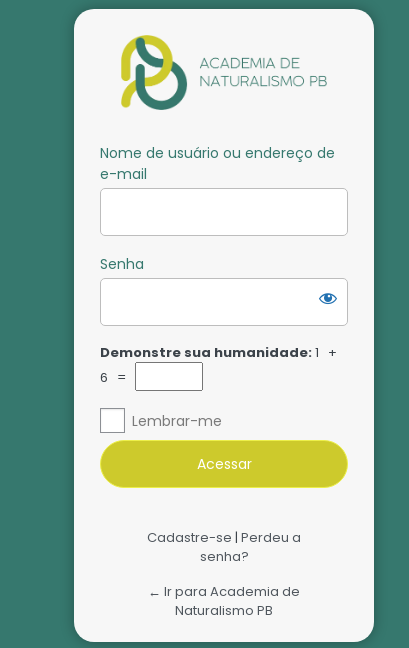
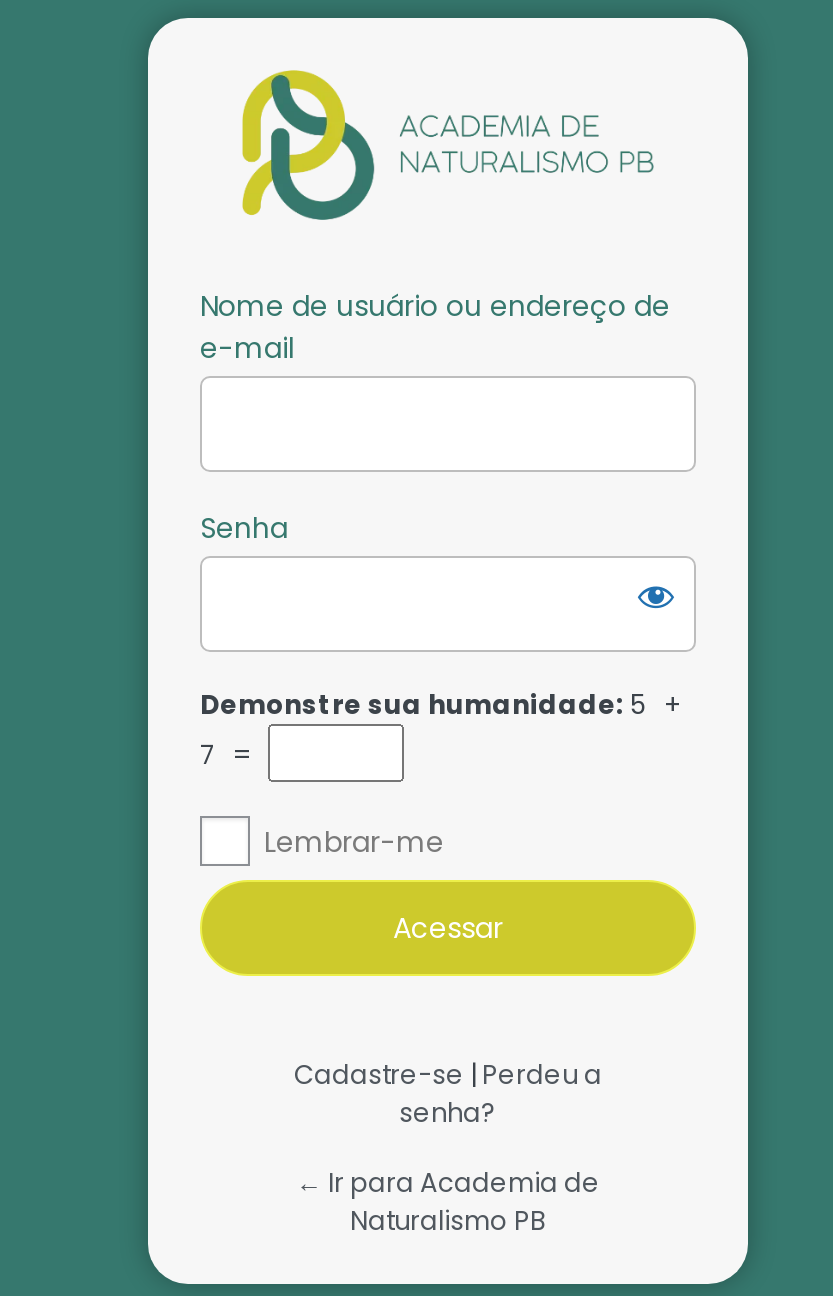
- Demonstre sua humanidade: 1 +
+ Demonstre sua humanidade: 5 +

- 6 =
+ 7 =
